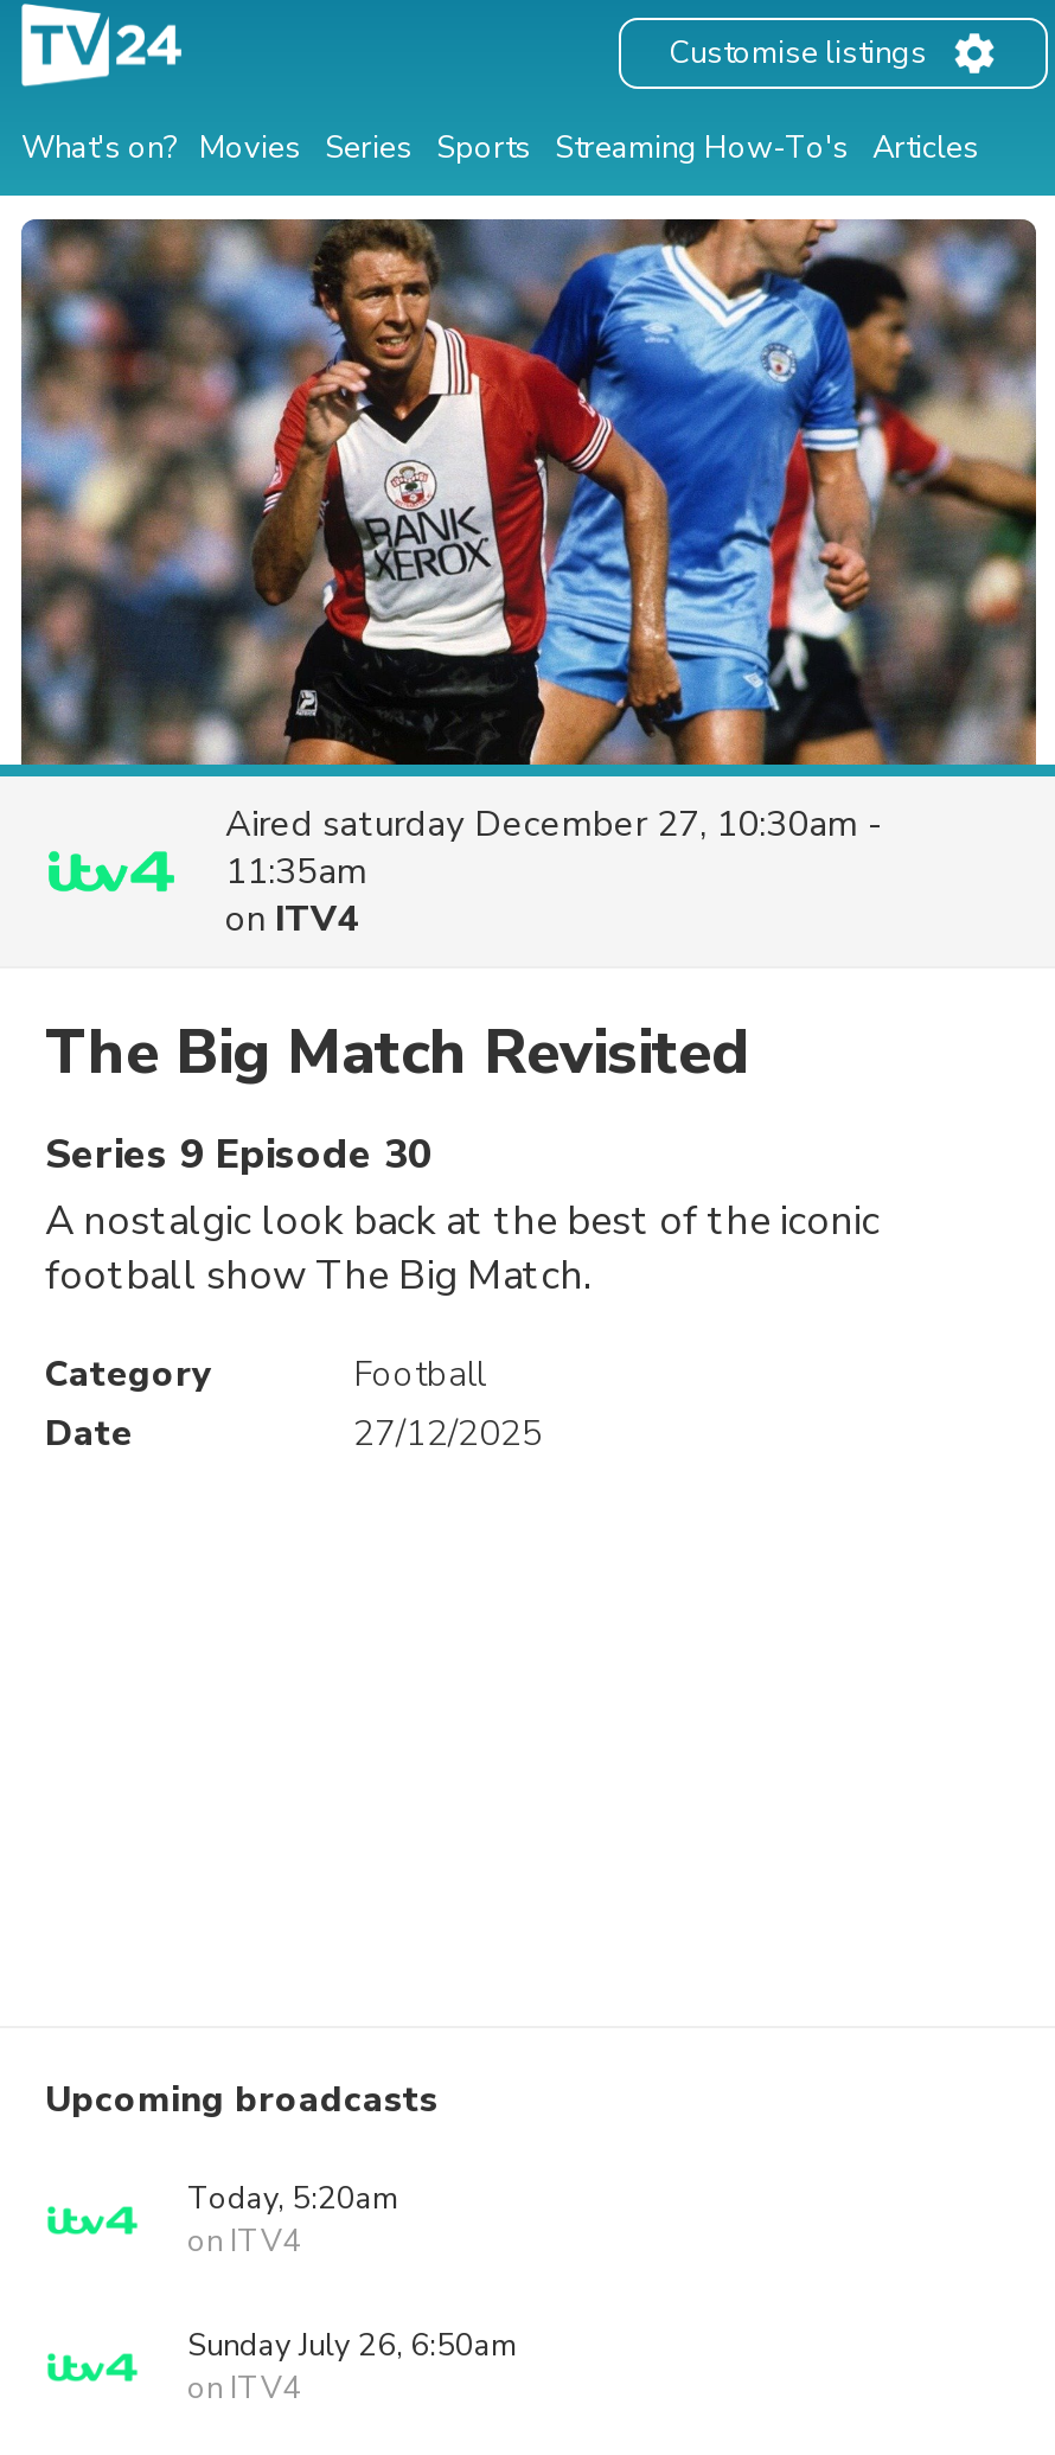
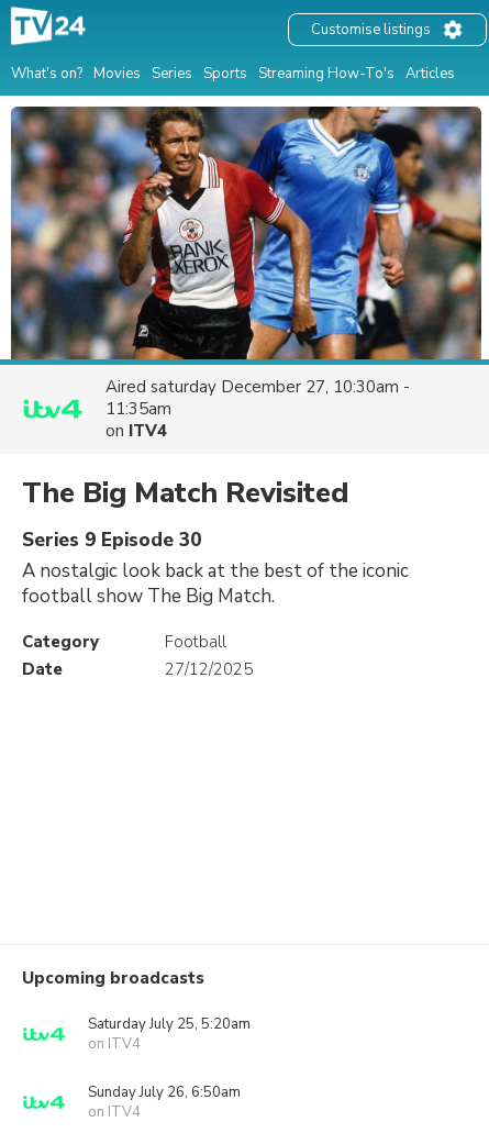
- Today, 5:20am
+ Saturday July 25, 5:20am
